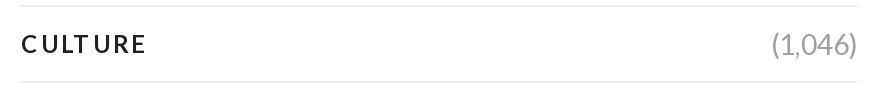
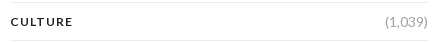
- (1,046)
+ (1,039)
